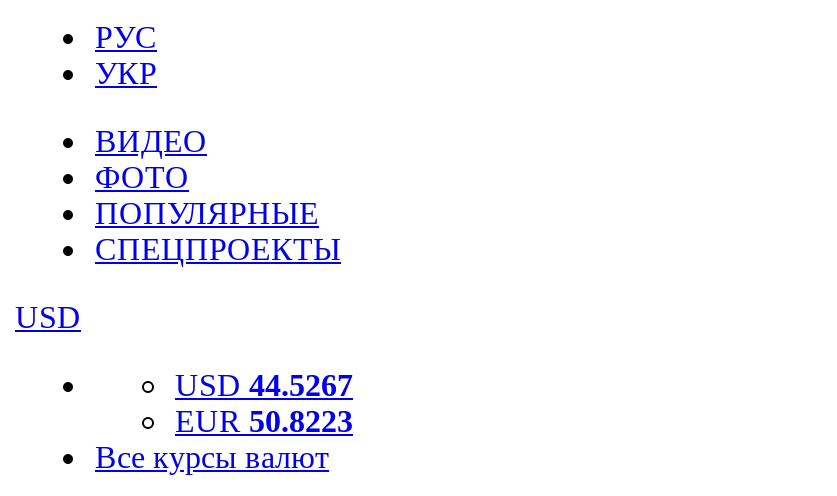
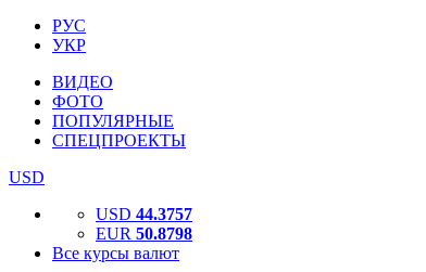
- USD 44.5267
+ USD 44.3757

- EUR 50.8223
+ EUR 50.8798
